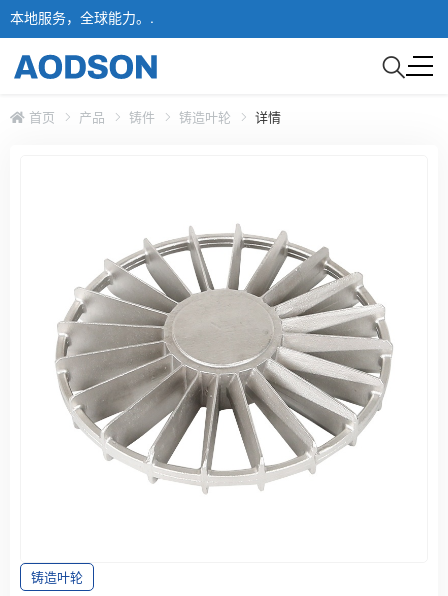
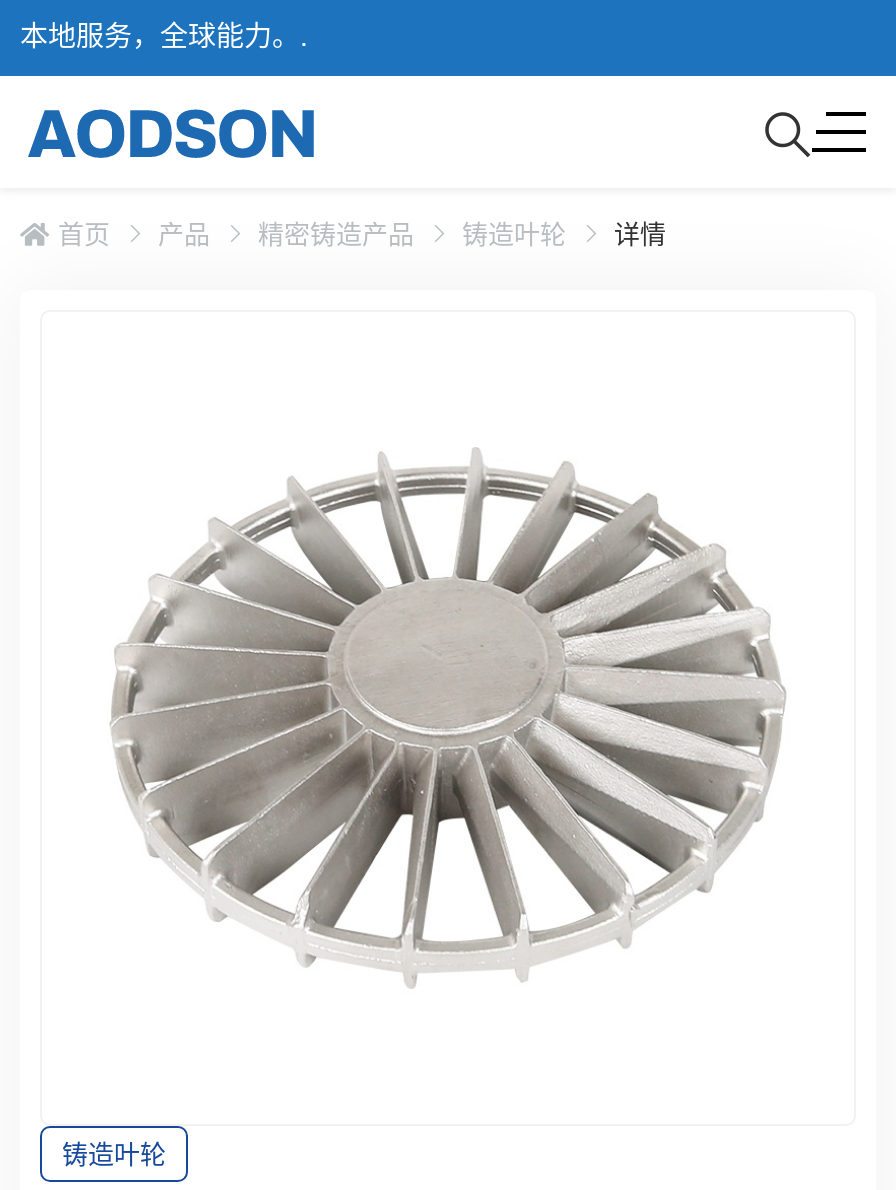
- 铸件
+ 精密铸造产品
